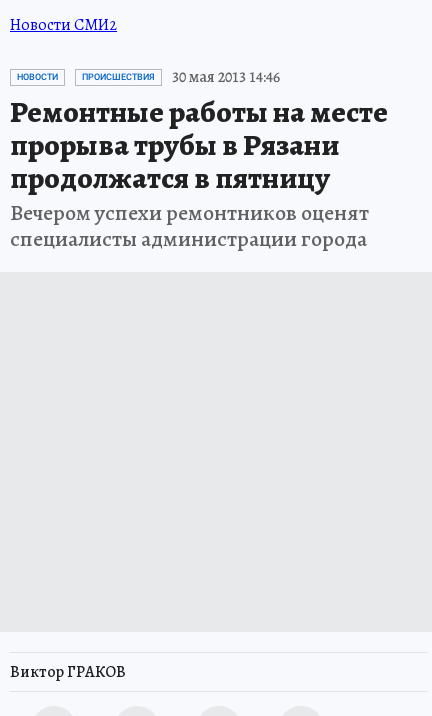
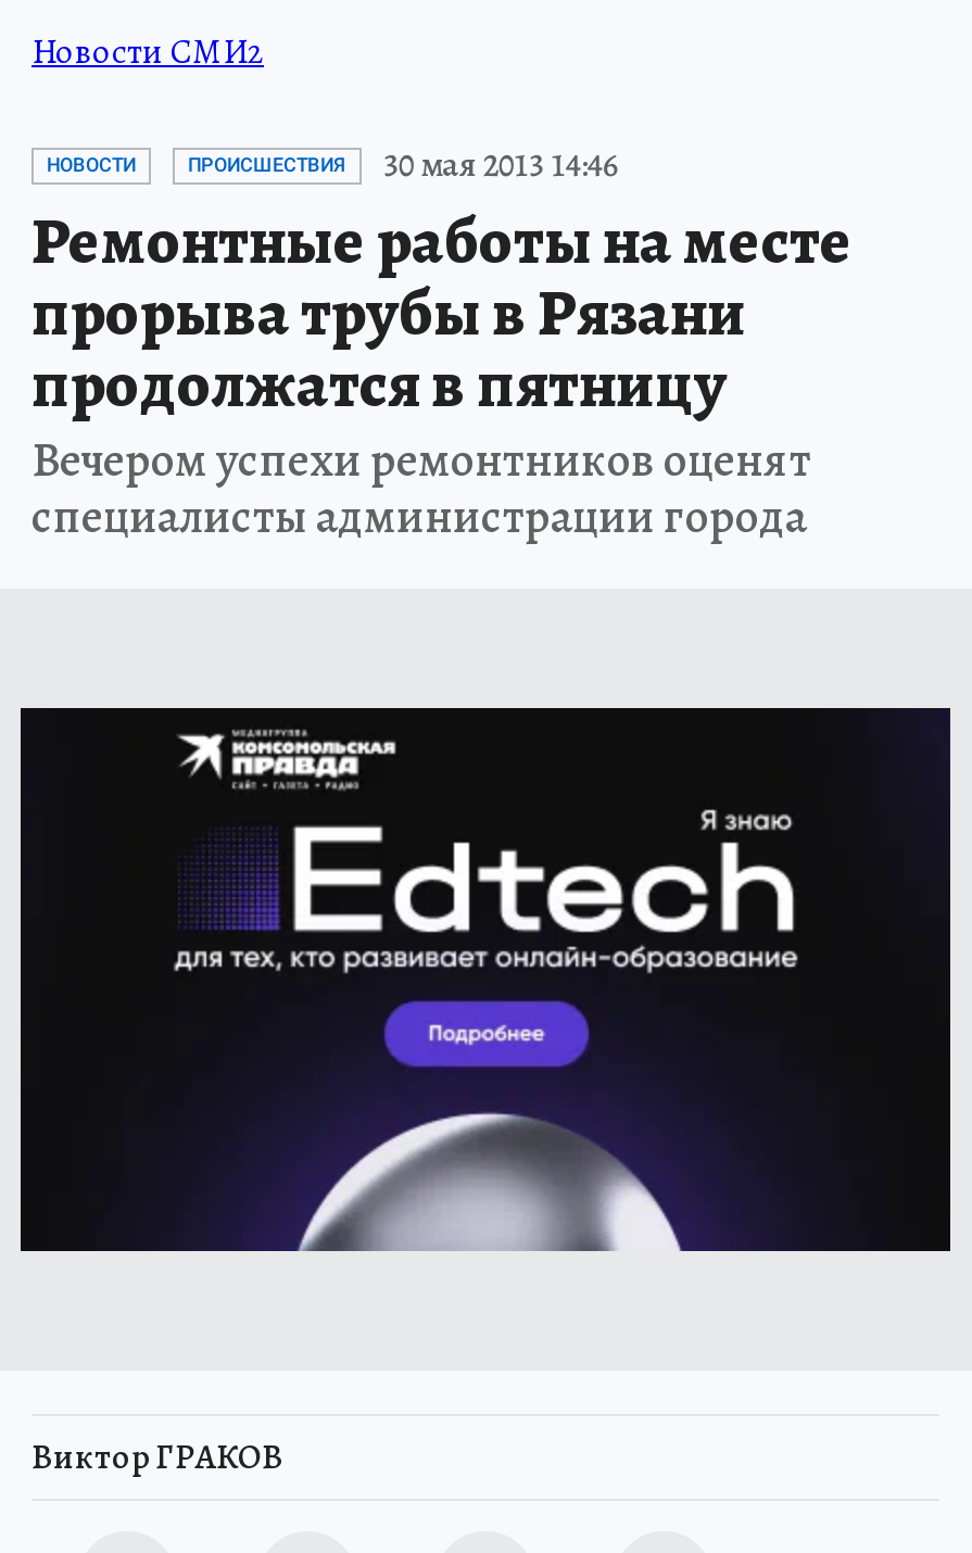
+ [image]
